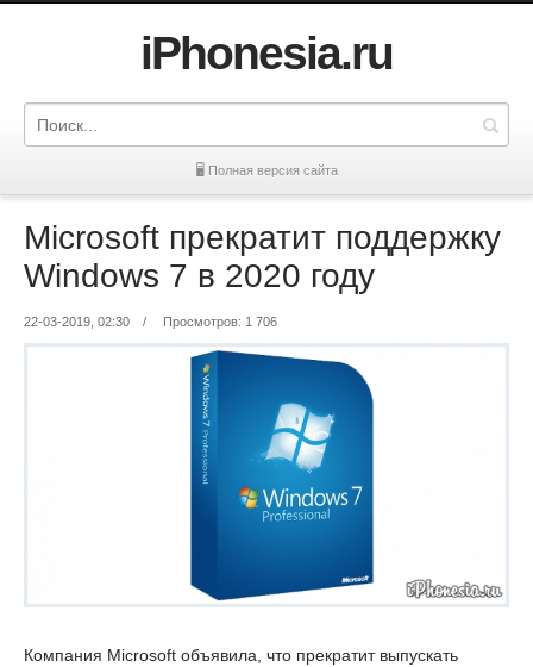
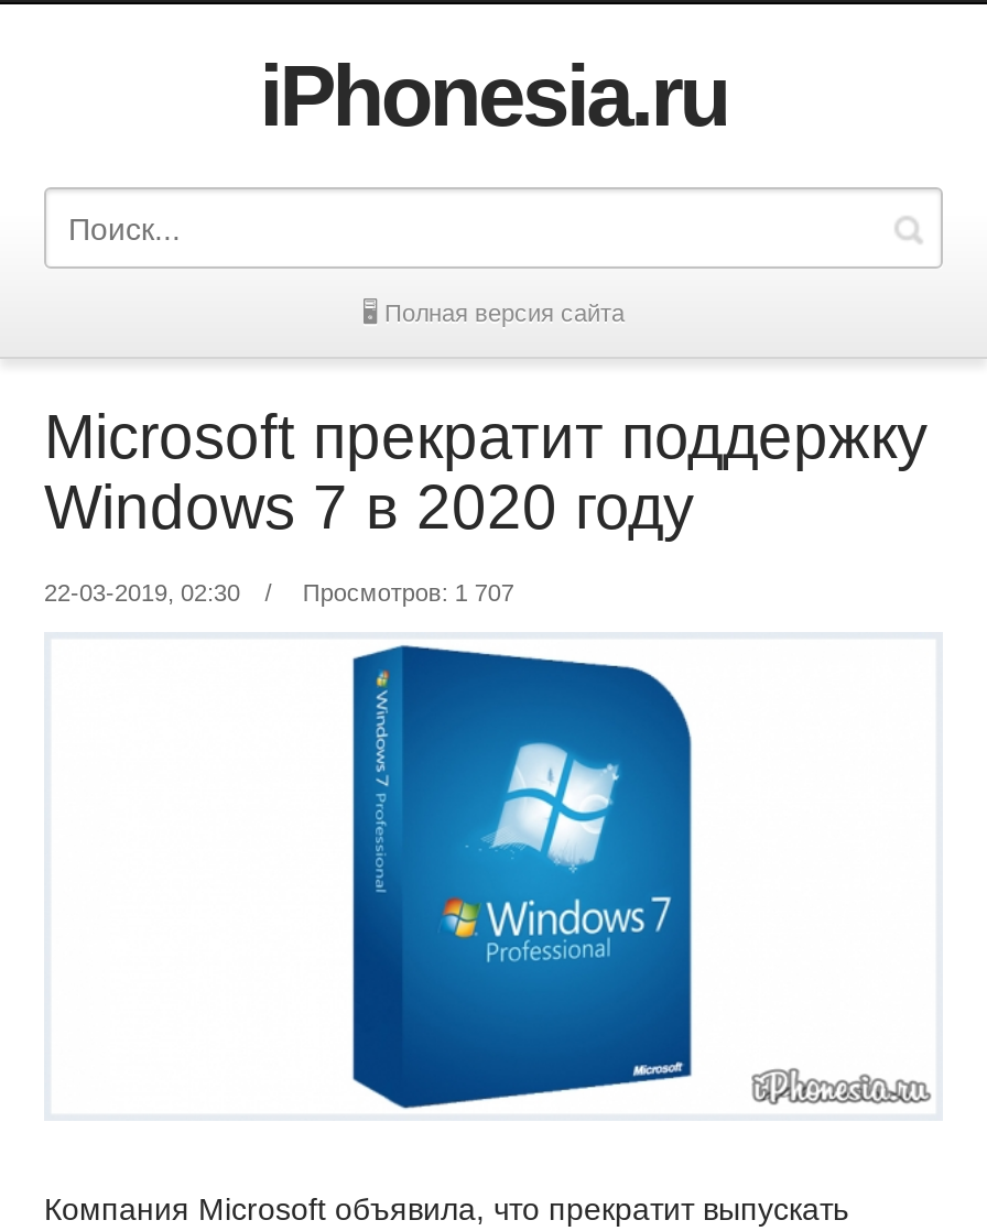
- Просмотров: 1 706
+ Просмотров: 1 707
